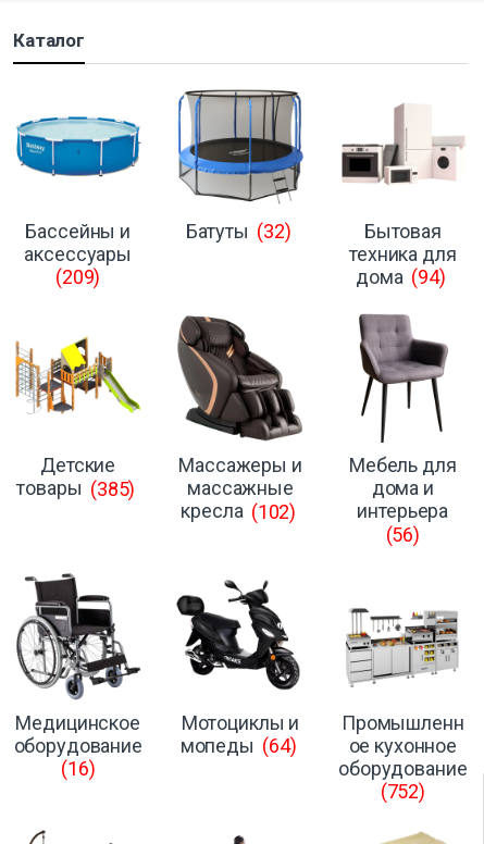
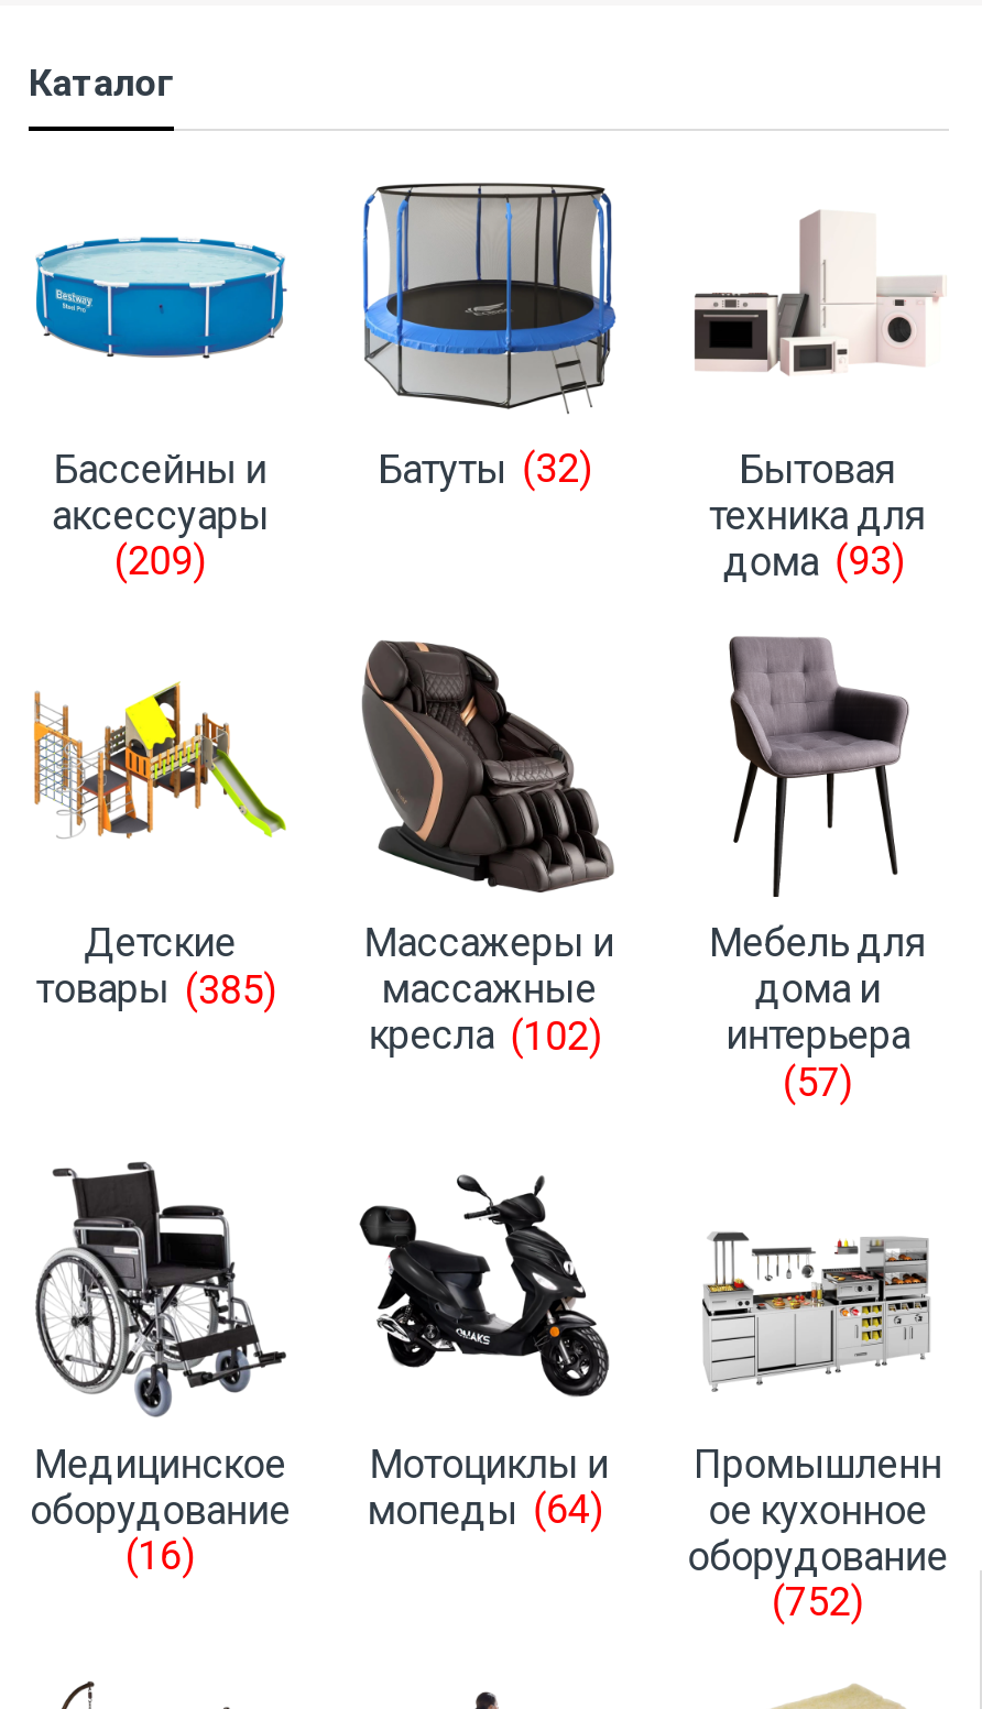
- дома (94)
+ дома (93)

- (56)
+ (57)
